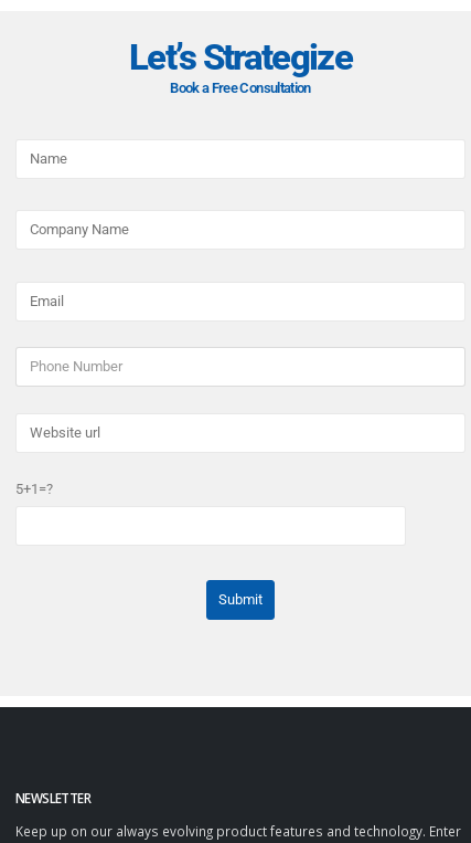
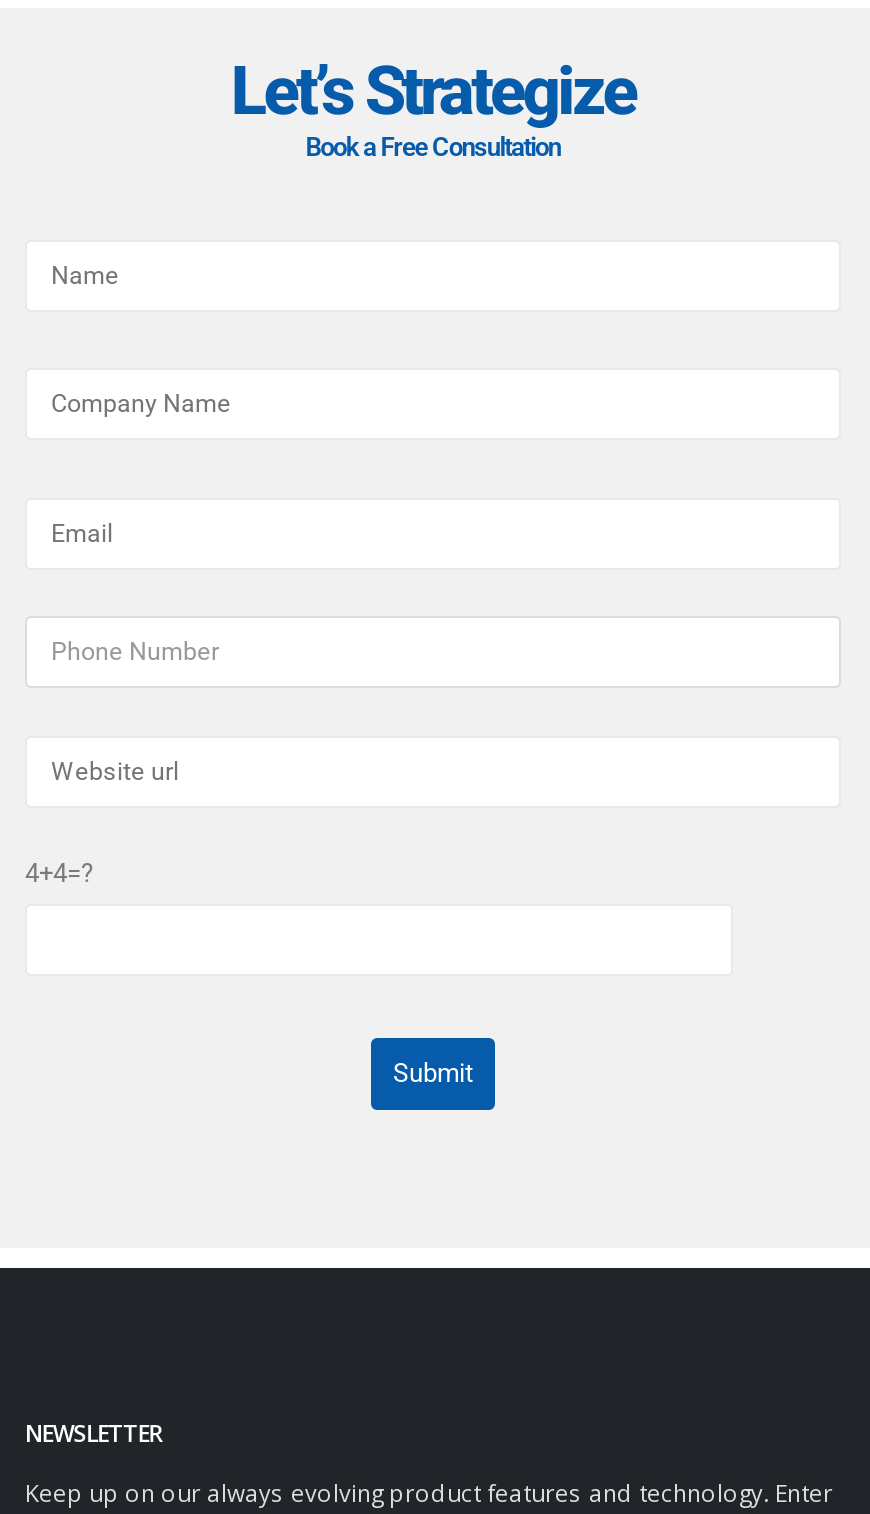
- 5+1=?
+ 4+4=?
